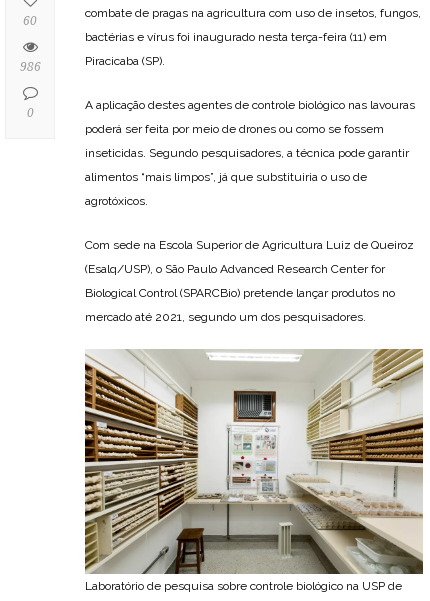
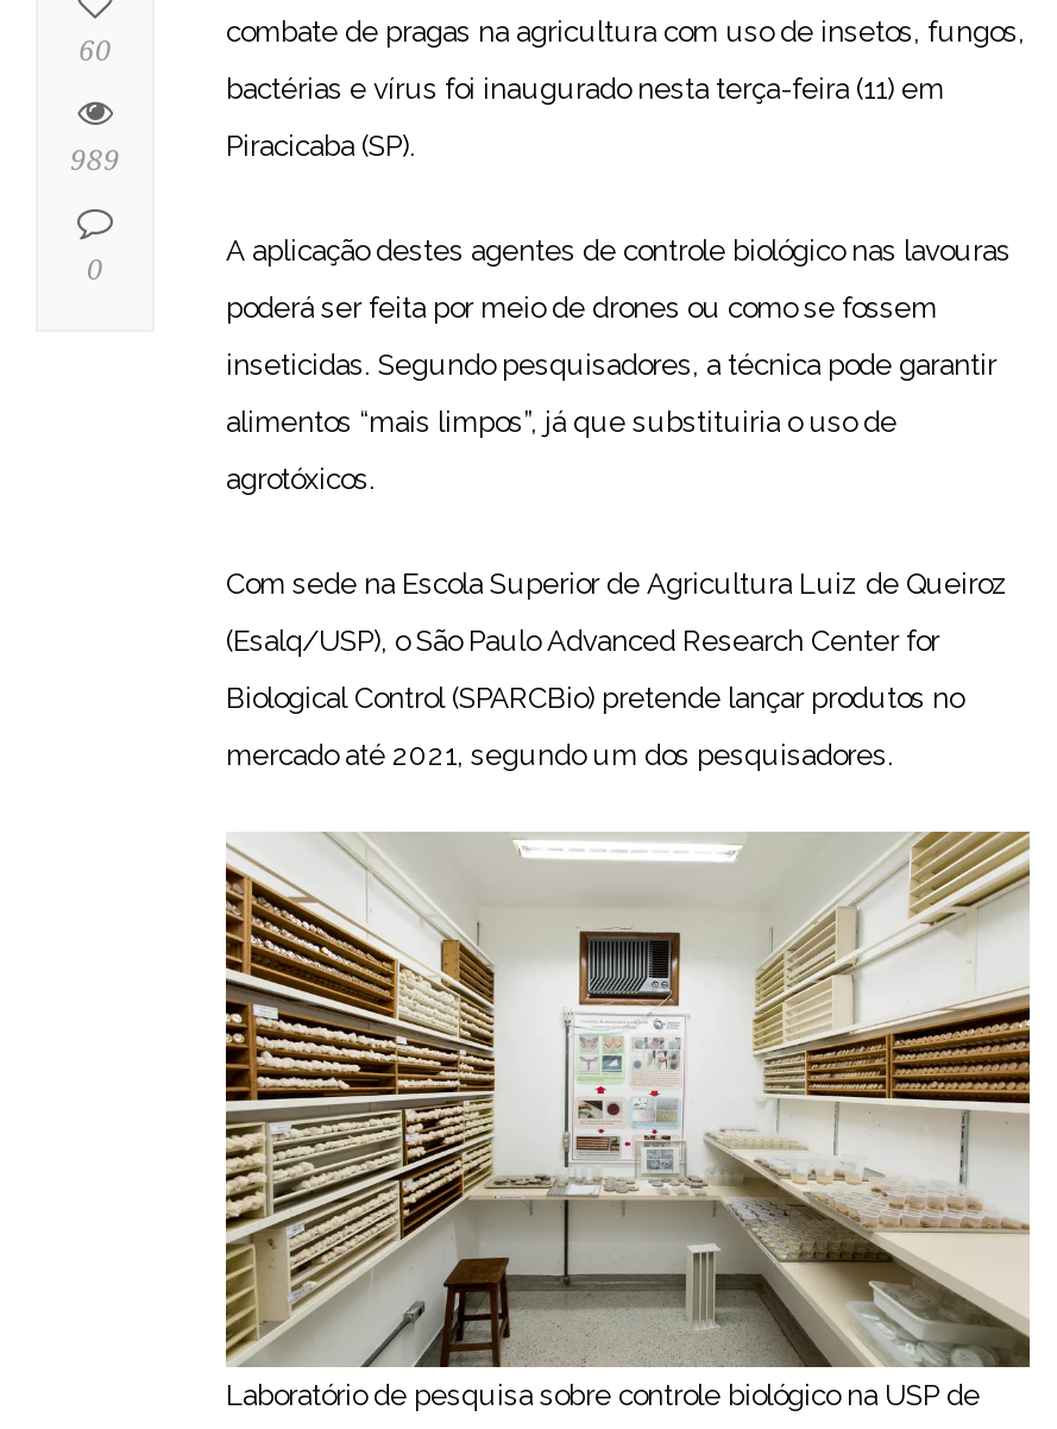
- 986
+ 989
